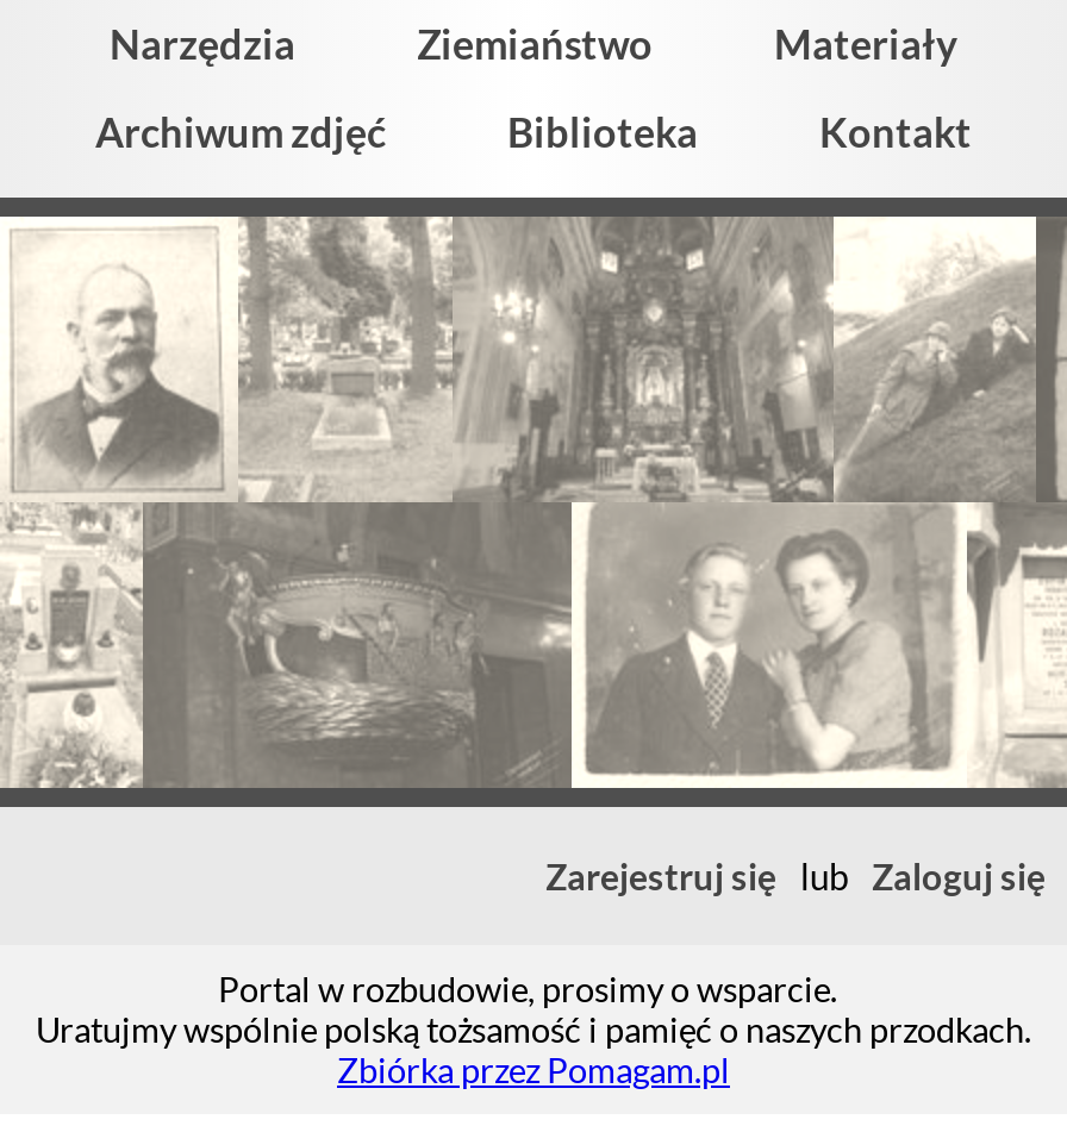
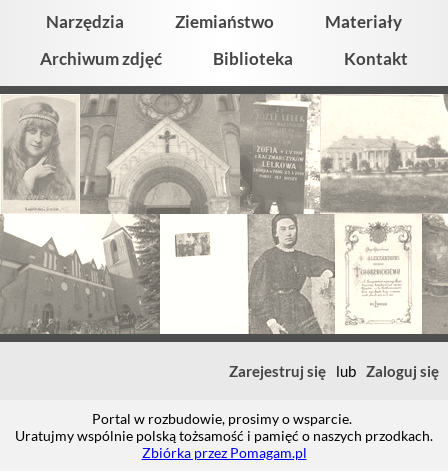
- [image]
+ [image]
